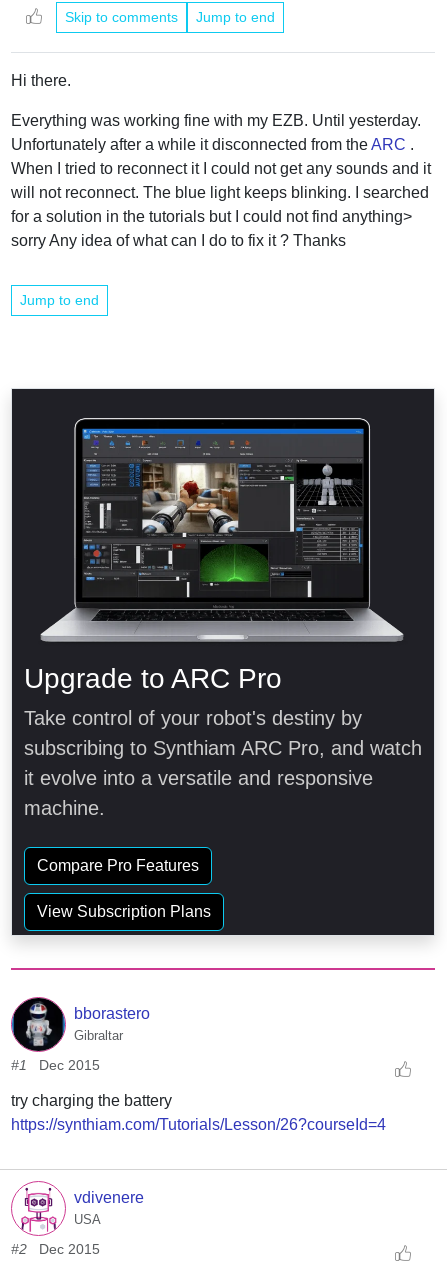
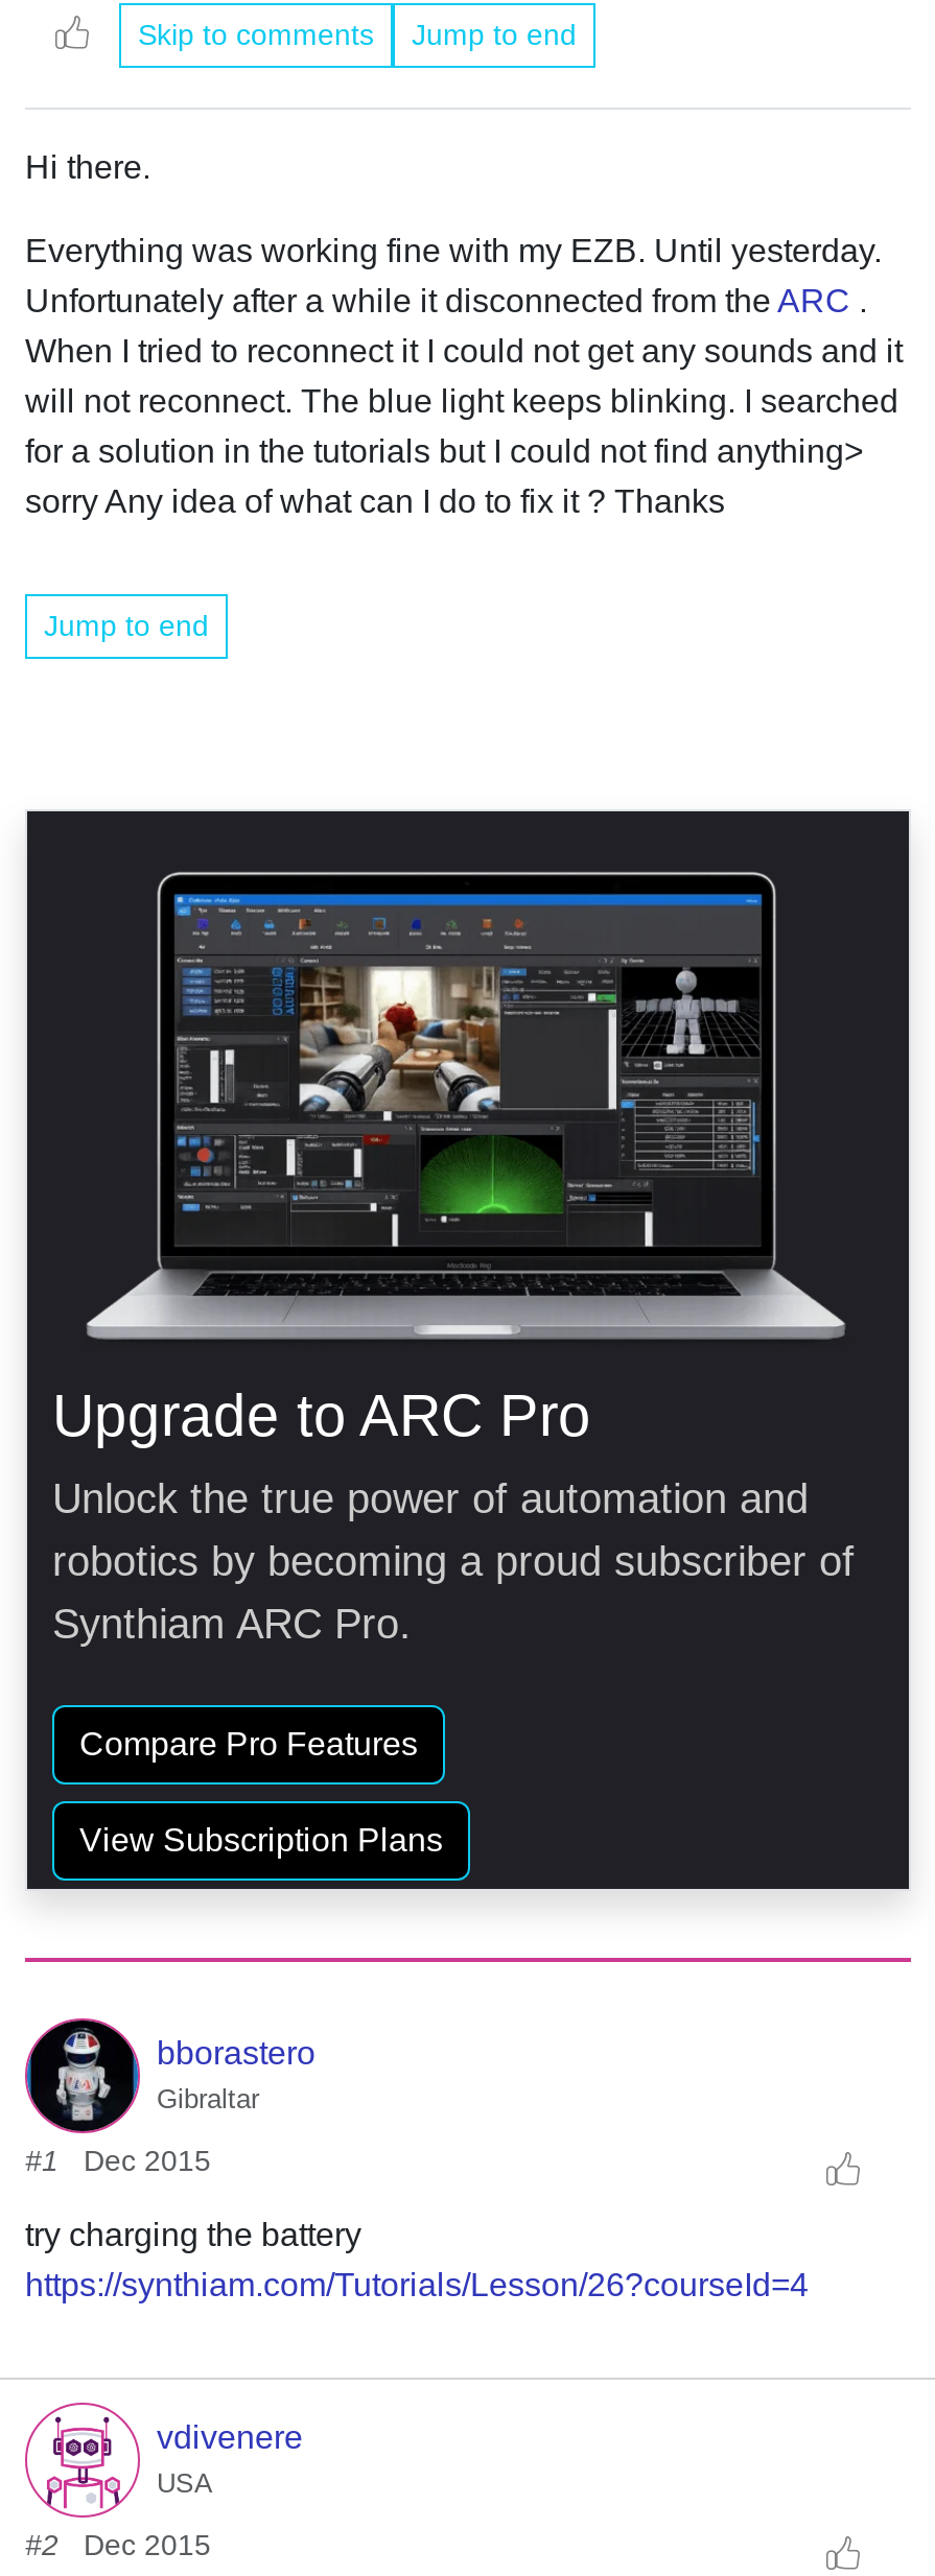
- Take control of your robot's destiny by
- subscribing to Synthiam ARC Pro, and watch
- it evolve into a versatile and responsive
- machine.
+ Unlock the true power of automation and
+ robotics by becoming a proud subscriber of
+ Synthiam ARC Pro.
